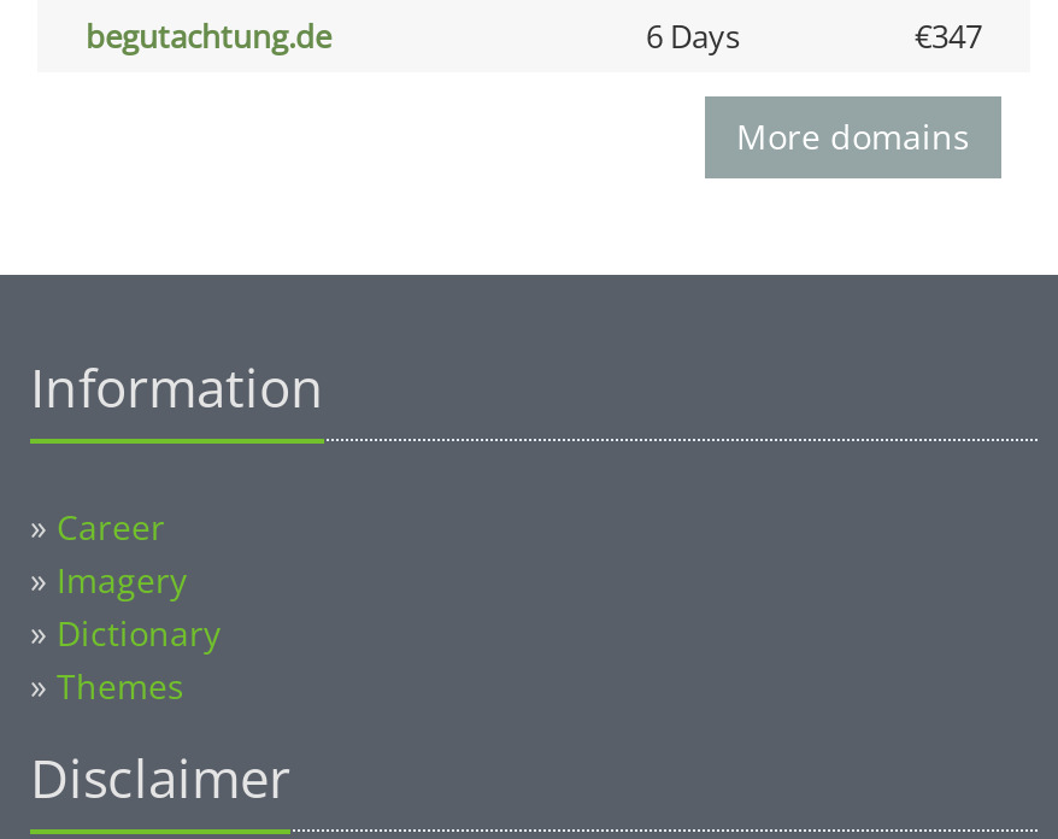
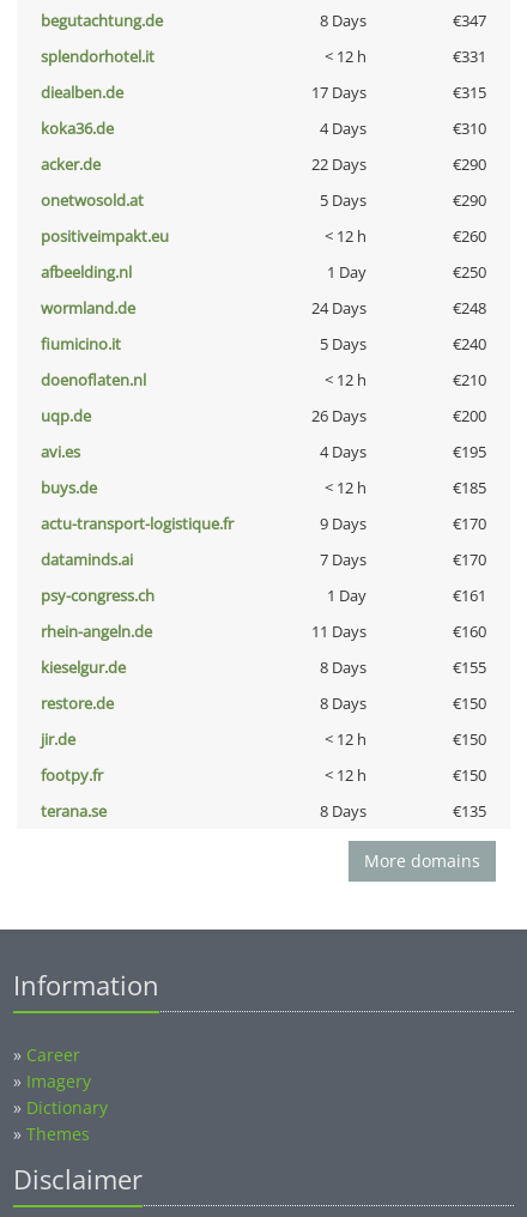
- 6 Days
+ 8 Days

+ splendorhotel.it
+ < 12 h
+ €331
+ diealben.de
+ 17 Days
+ €315
+ koka36.de
+ 4 Days
+ €310
+ acker.de
+ 22 Days
+ €290
+ onetwosold.at
+ 5 Days
+ €290
+ positiveimpakt.eu
+ < 12 h
+ €260
+ afbeelding.nl
+ 1 Day
+ €250
+ wormland.de
+ 24 Days
+ €248
+ fiumicino.it
+ 5 Days
+ €240
+ doenoflaten.nl
+ < 12 h
+ €210
+ uqp.de
+ 26 Days
+ €200
+ avi.es
+ 4 Days
+ €195
+ buys.de
+ < 12 h
+ €185
+ actu-transport-logistique.fr
+ 9 Days
+ €170
+ dataminds.ai
+ 7 Days
+ €170
+ psy-congress.ch
+ 1 Day
+ €161
+ rhein-angeln.de
+ 11 Days
+ €160
+ kieselgur.de
+ 8 Days
+ €155
+ restore.de
+ 8 Days
+ €150
+ jir.de
+ < 12 h
+ €150
+ footpy.fr
+ < 12 h
+ €150
+ terana.se
+ 8 Days
+ €135
